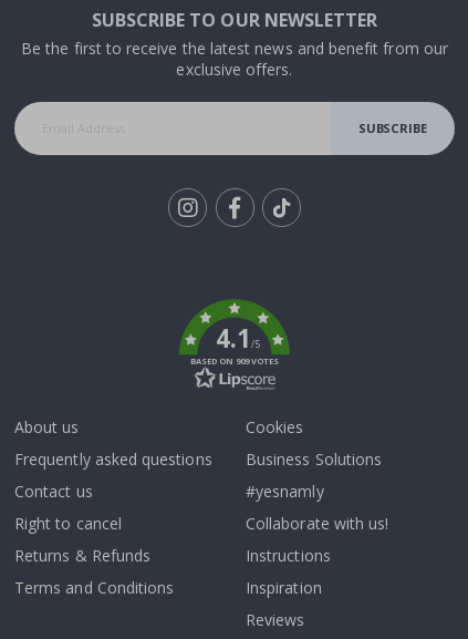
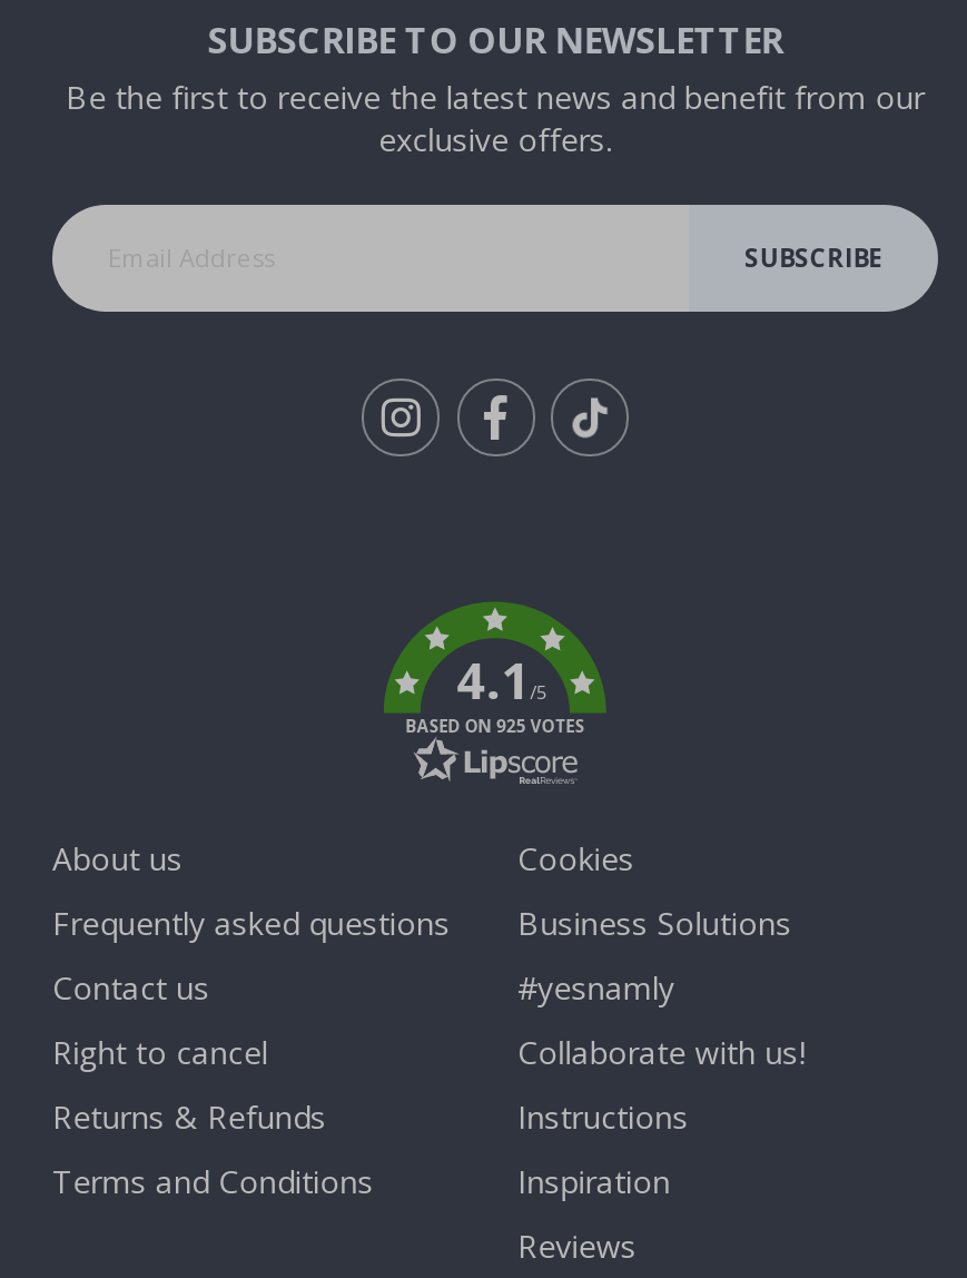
- BASED ON 909 VOTES
+ BASED ON 925 VOTES
